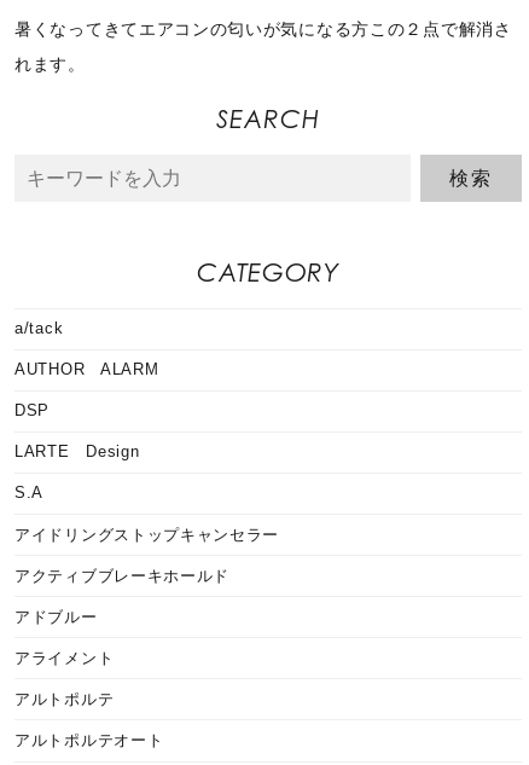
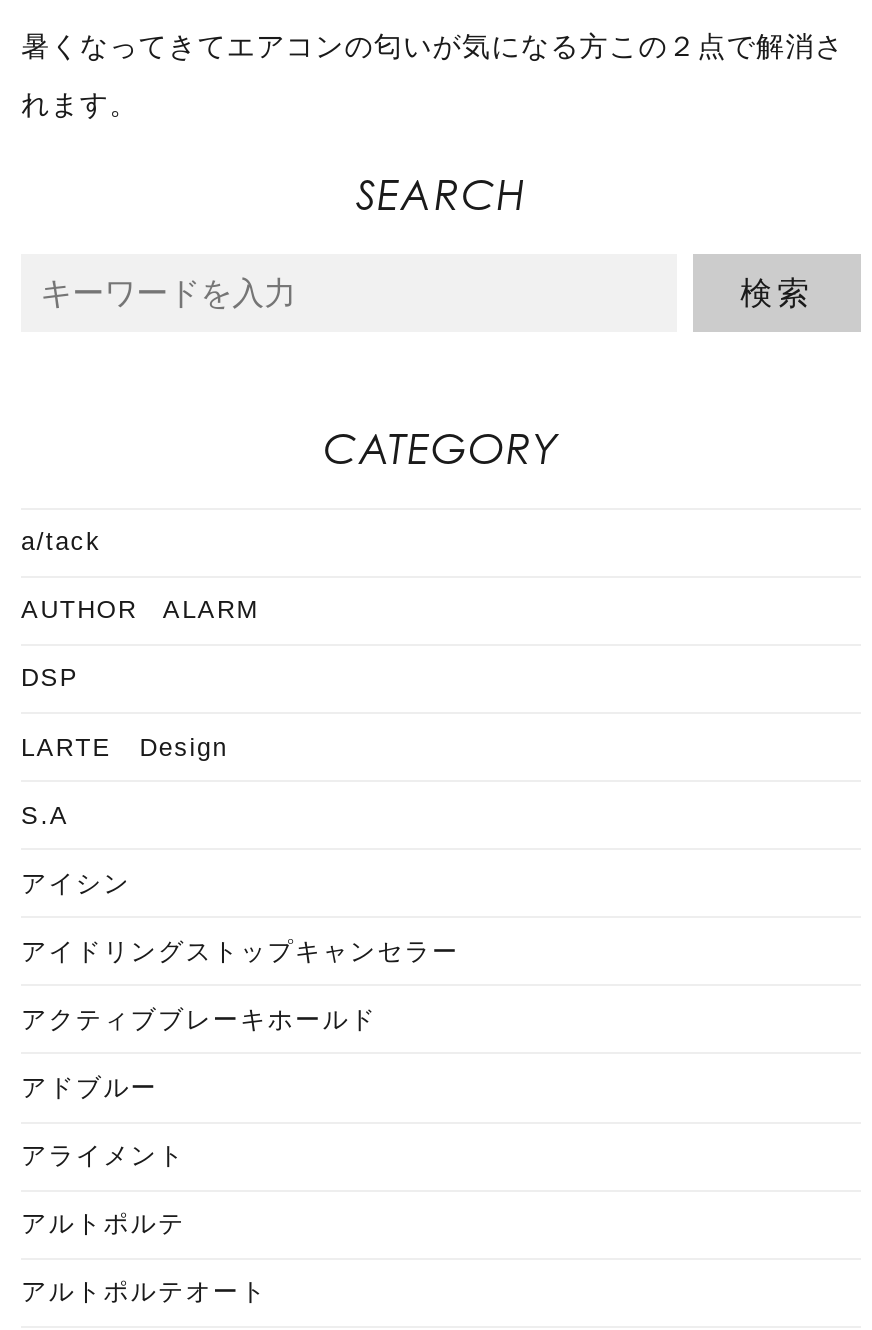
+ アイシン
